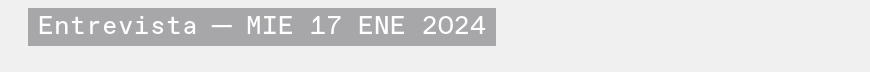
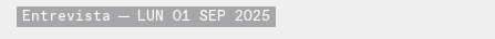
- Entrevista MIE 17 ENE 2024
+ Entrevista LUN 01 SEP 2025
